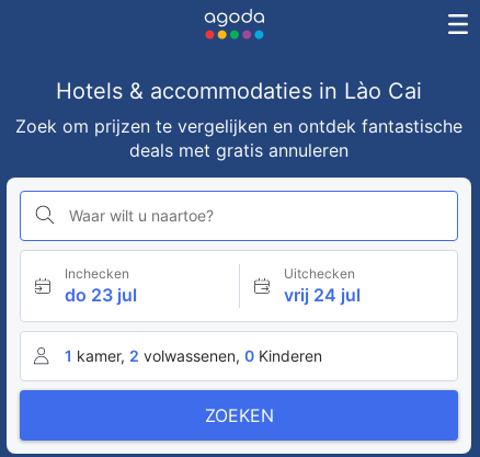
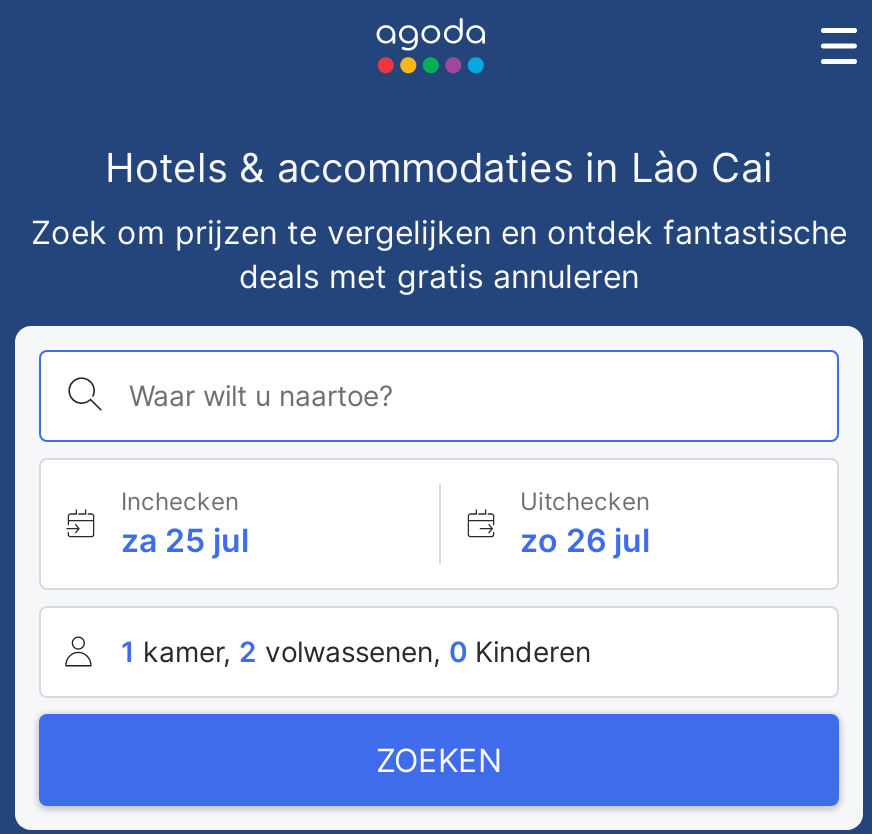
- do 23 jul
+ za 25 jul

- vrij 24 jul
+ zo 26 jul
